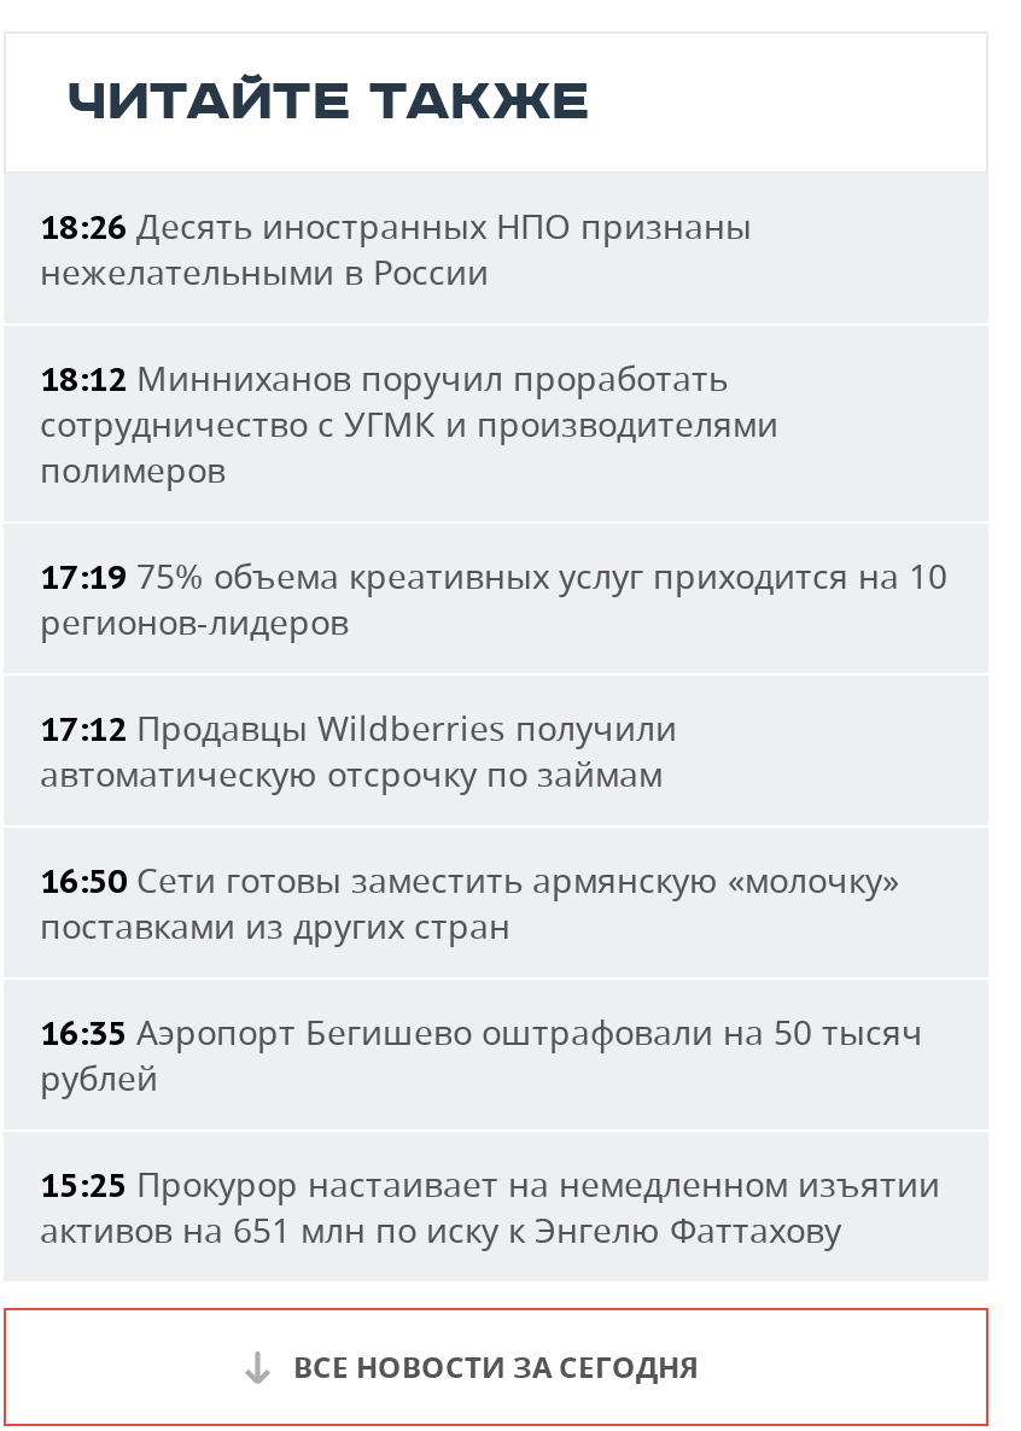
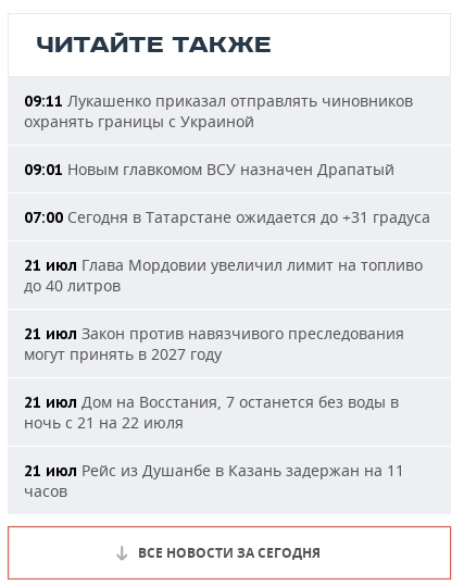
- 18:26 Десять иностранных НПО признаны
- нежелательными в России
+ 09:11 Лукашенко приказал отправлять чиновников
+ охранять границы с Украиной

- 18:12 Минниханов поручил проработать
- сотрудничество с УГМК и производителями
- полимеров
+ 09:01 Новым главкомом ВСУ назначен Драпатый

- 17:19 75% объема креативных услуг приходится на 10
- регионов-лидеров
+ 07:00 Сегодня в Татарстане ожидается до +31 градуса

- 17:12 Продавцы Wildberries получили
- автоматическую отсрочку по займам
+ 21 июл Глава Мордовии увеличил лимит на топливо
+ до 40 литров

- 16:50 Сети готовы заместить армянскую «молочку»
- поставками из других стран
+ 21 июл Закон против навязчивого преследования
+ могут принять в 2027 году

- 16:35 Аэропорт Бегишево оштрафовали на 50 тысяч
- рублей
+ 21 июл Дом на Восстания, 7 останется без воды в
+ ночь с 21 на 22 июля

- 15:25 Прокурор настаивает на немедленном изъятии
- активов на 651 млн по иску к Энгелю Фаттахову
+ 21 июл Рейс из Душанбе в Казань задержан на 11
+ часов
